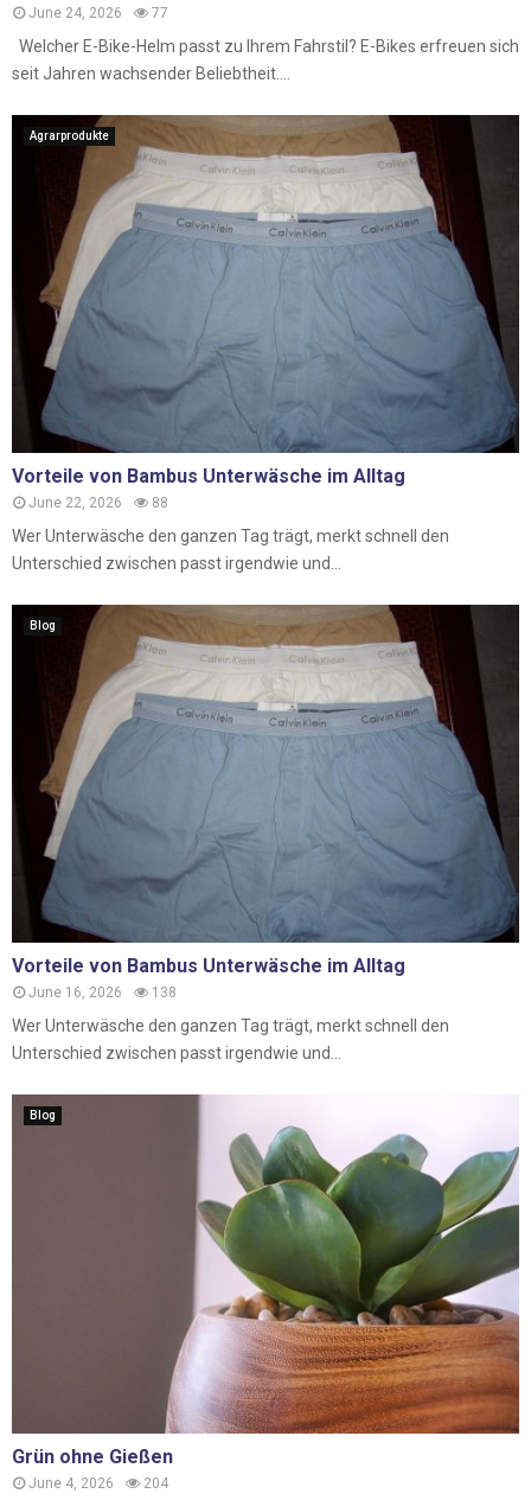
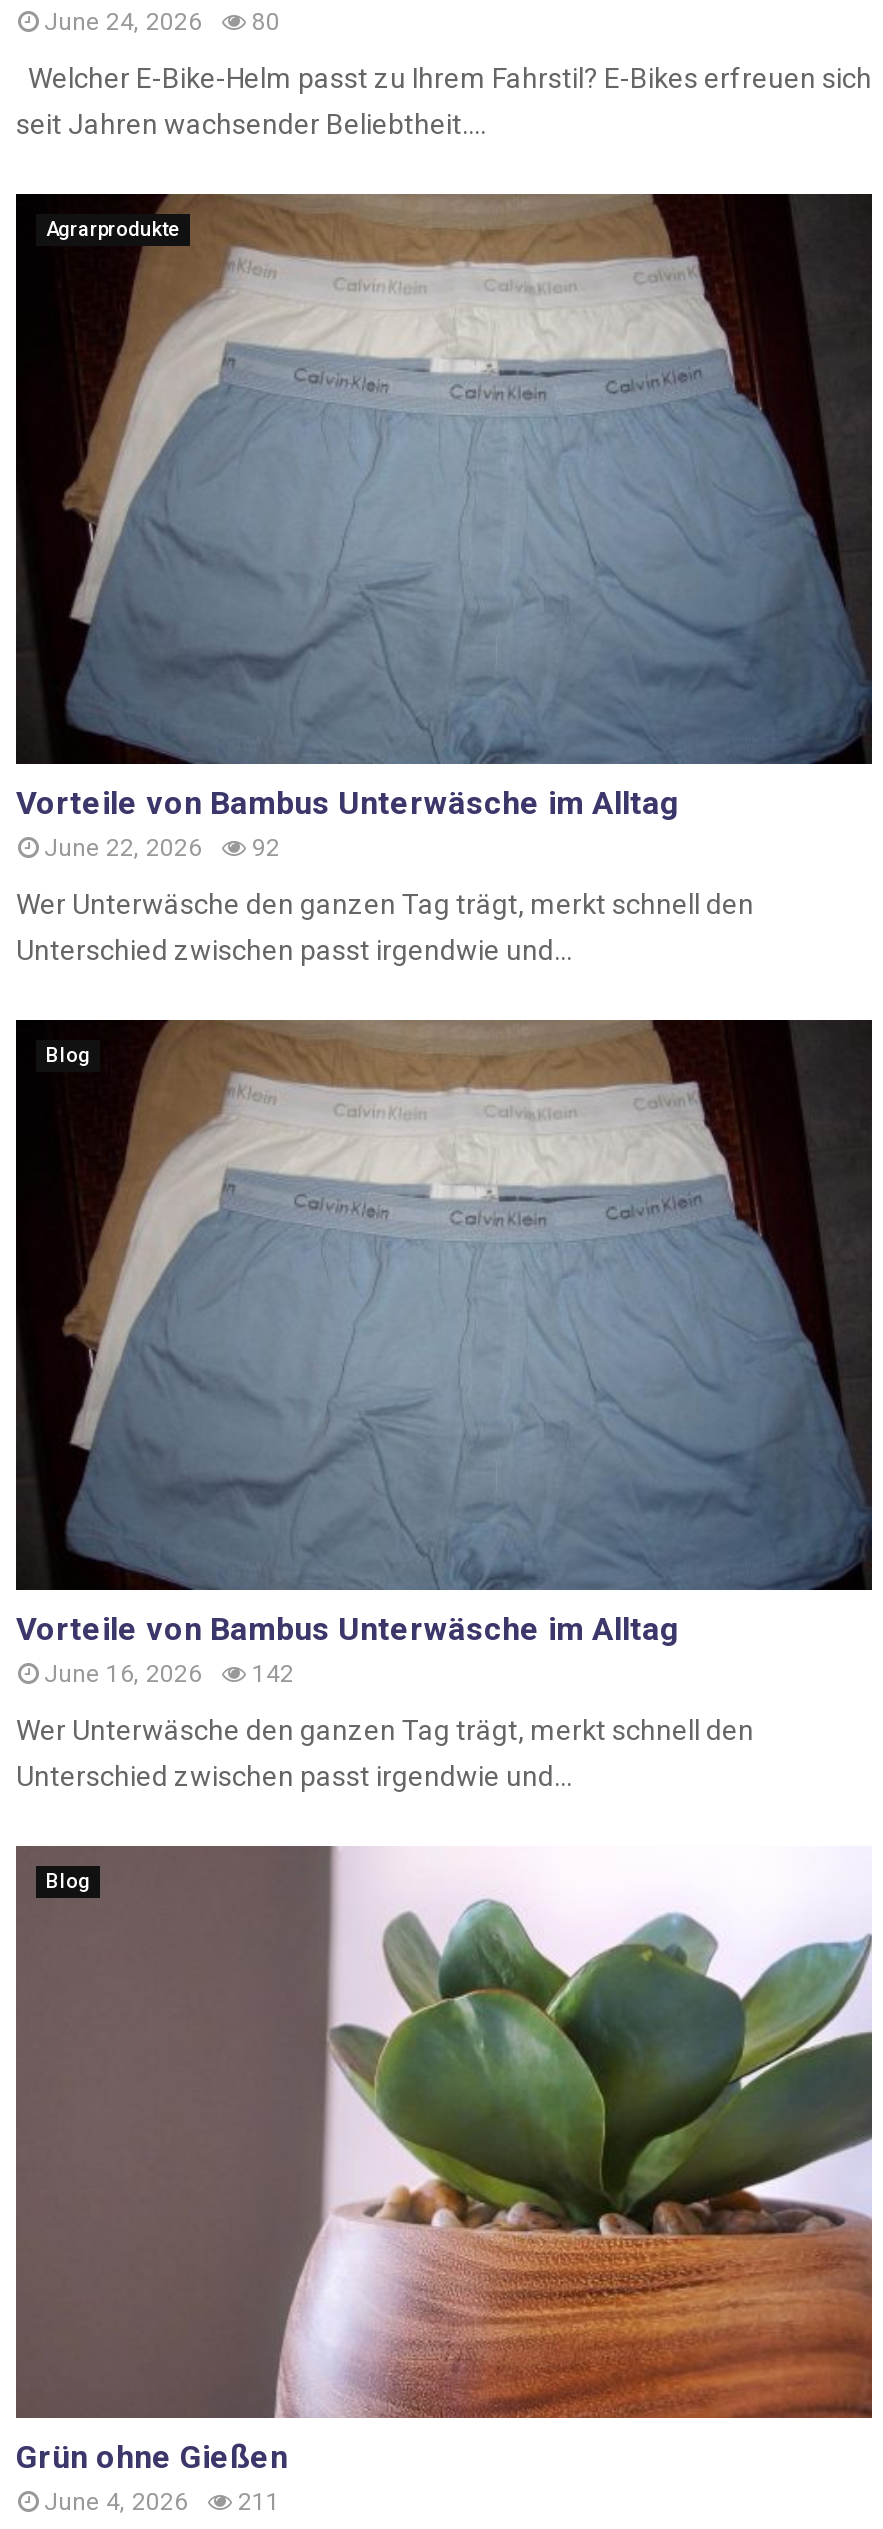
- June 24, 2026 77
+ June 24, 2026 80

- June 22, 2026 88
+ June 22, 2026 92

- June 16, 2026 138
+ June 16, 2026 142

- June 4, 2026 204
+ June 4, 2026 211
